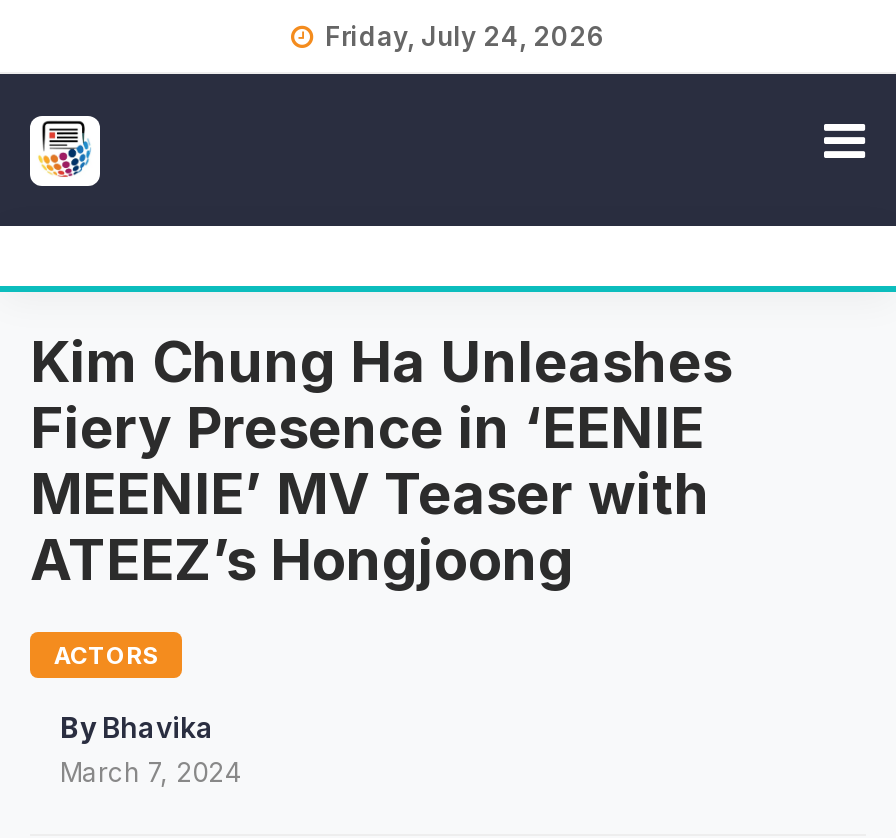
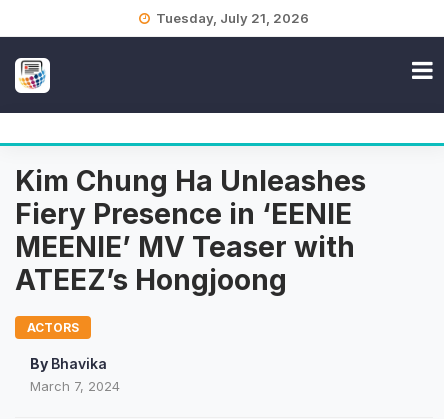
- Friday, July 24, 2026
+ Tuesday, July 21, 2026
